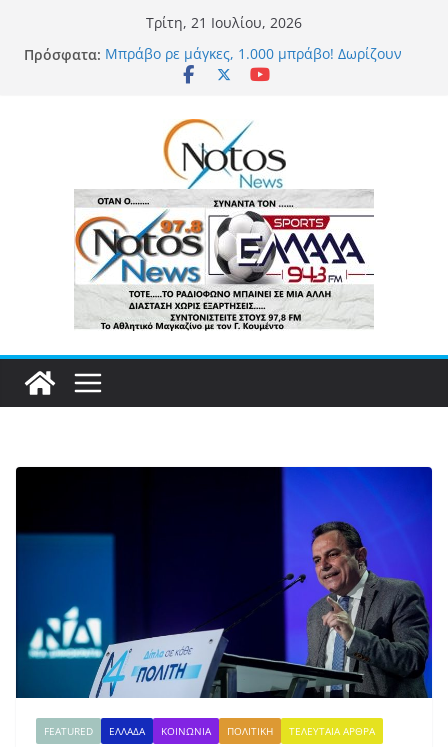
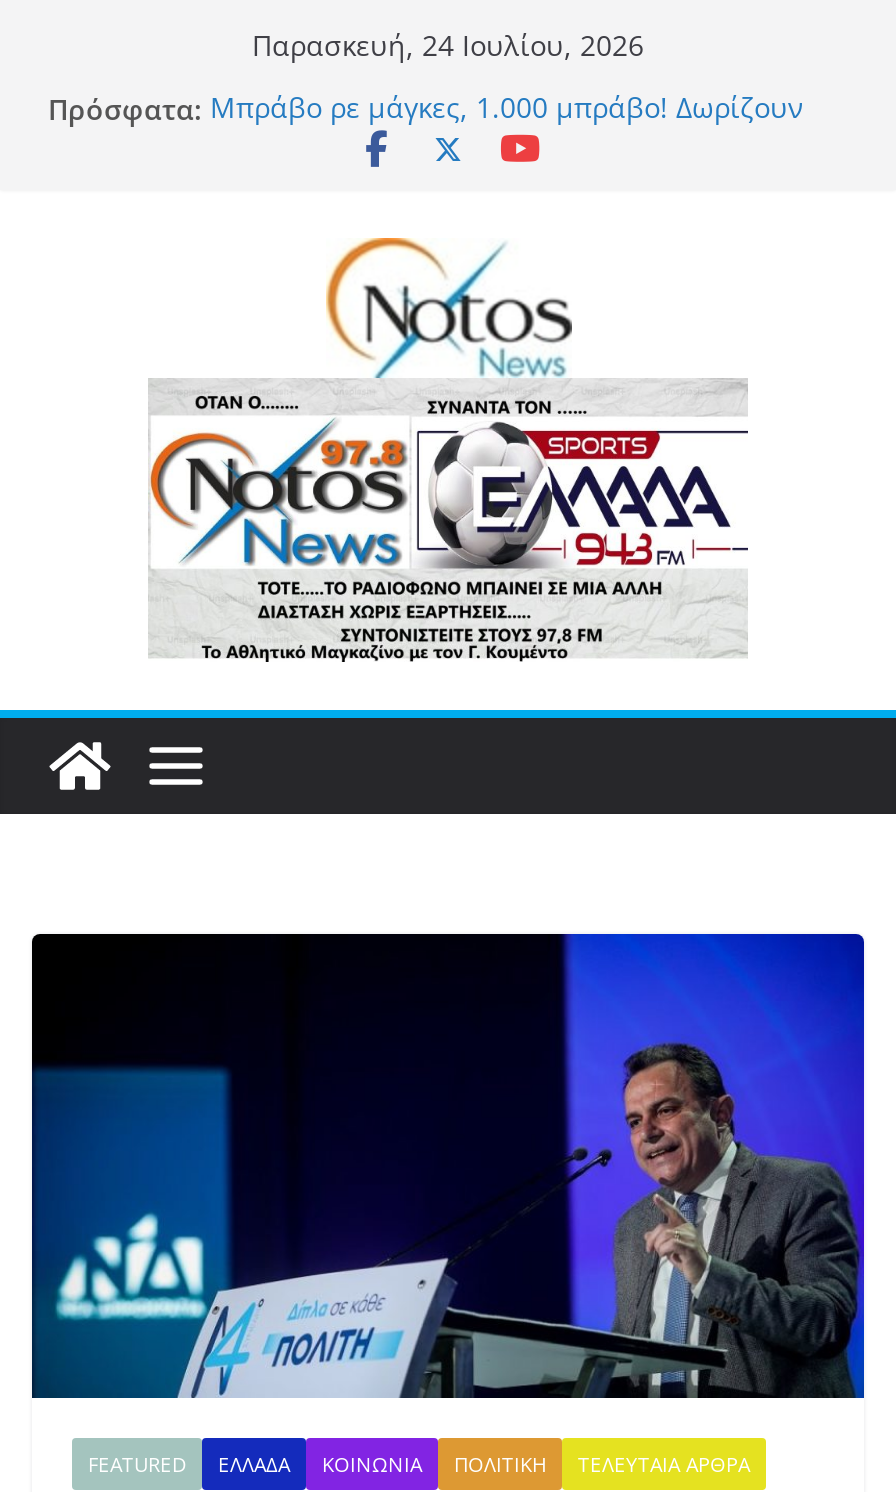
- Τρίτη, 21 Ιουλίου, 2026
+ Παρασκευή, 24 Ιουλίου, 2026
